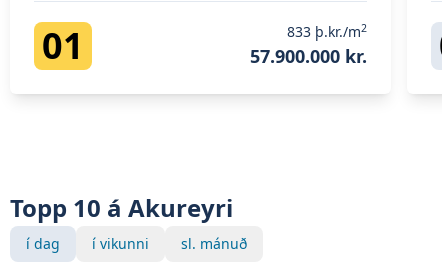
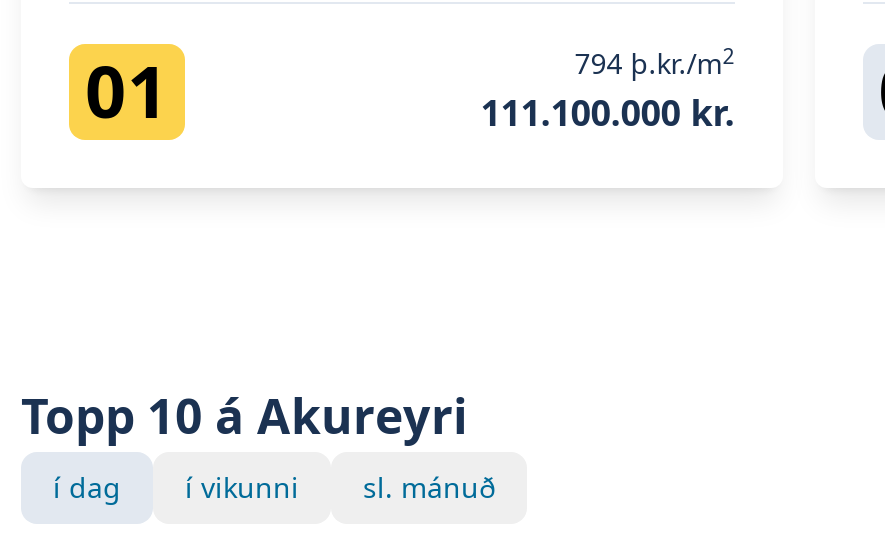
- 833 þ.kr./m2
+ 794 þ.kr./m2

- 57.900.000 kr.
+ 111.100.000 kr.
